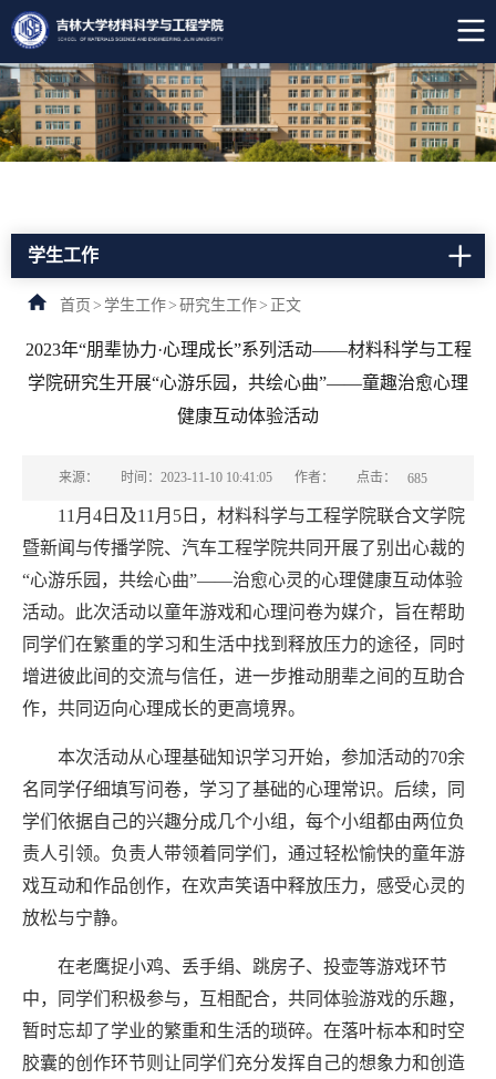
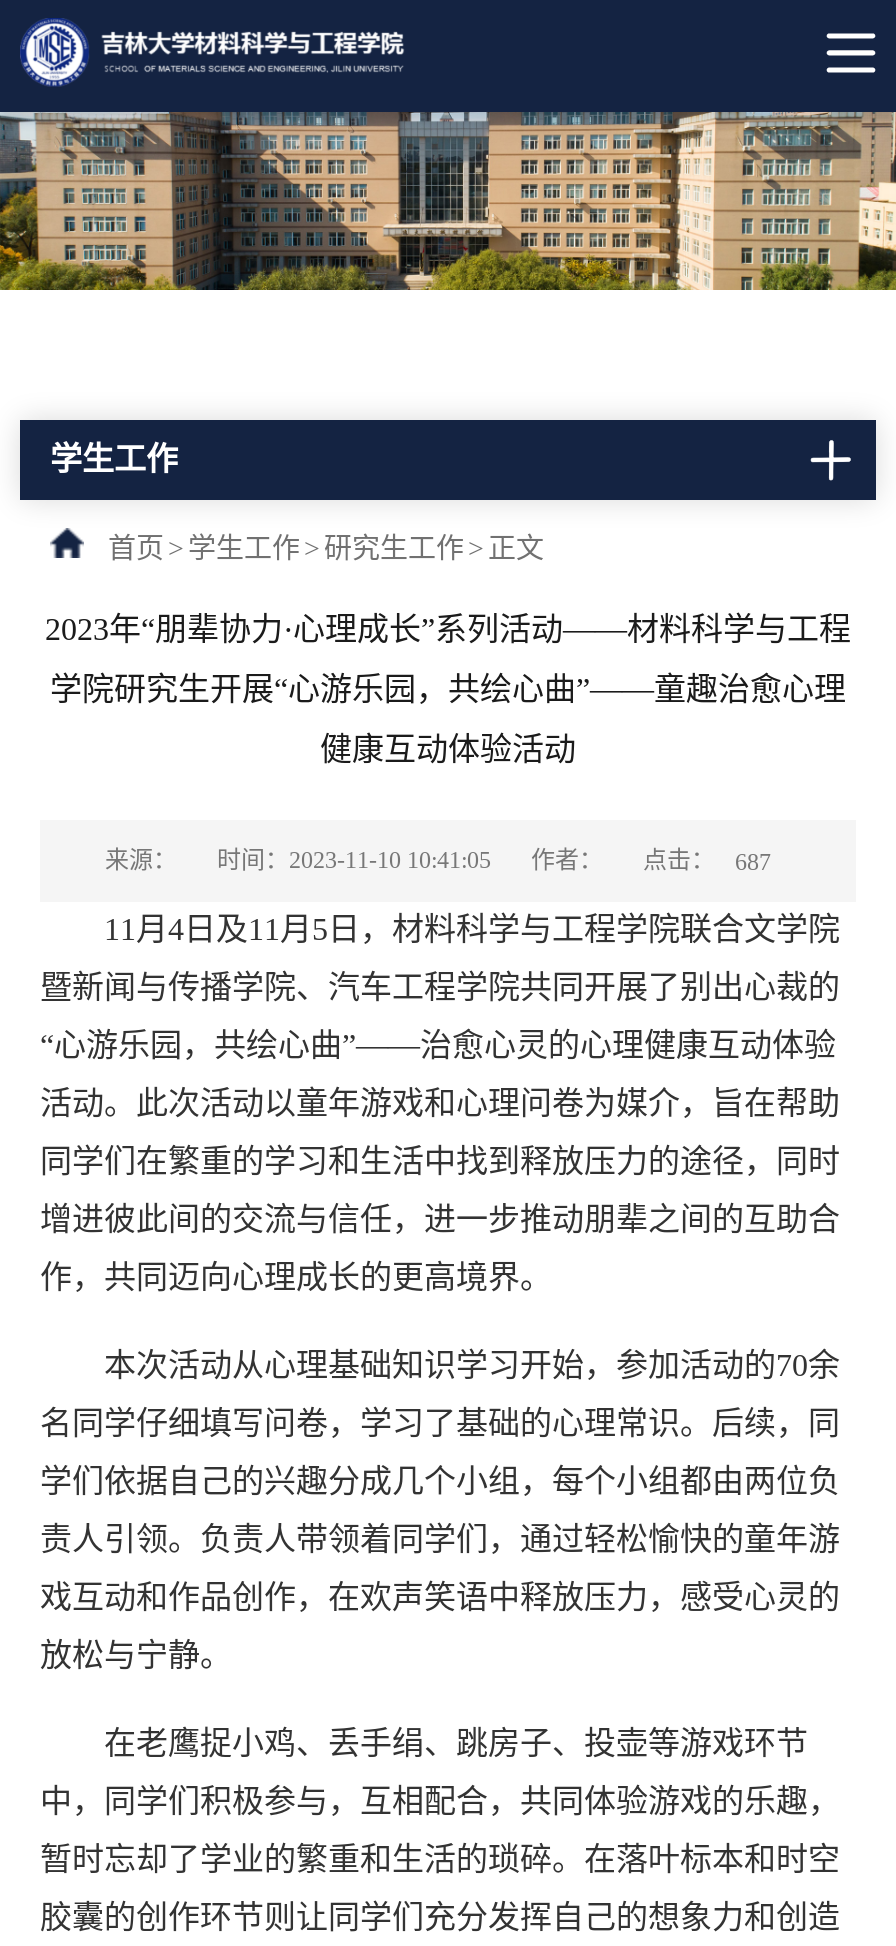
- 来源： 时间：2023-11-10 10:41:05 作者： 点击： 685
+ 来源： 时间：2023-11-10 10:41:05 作者： 点击： 687
